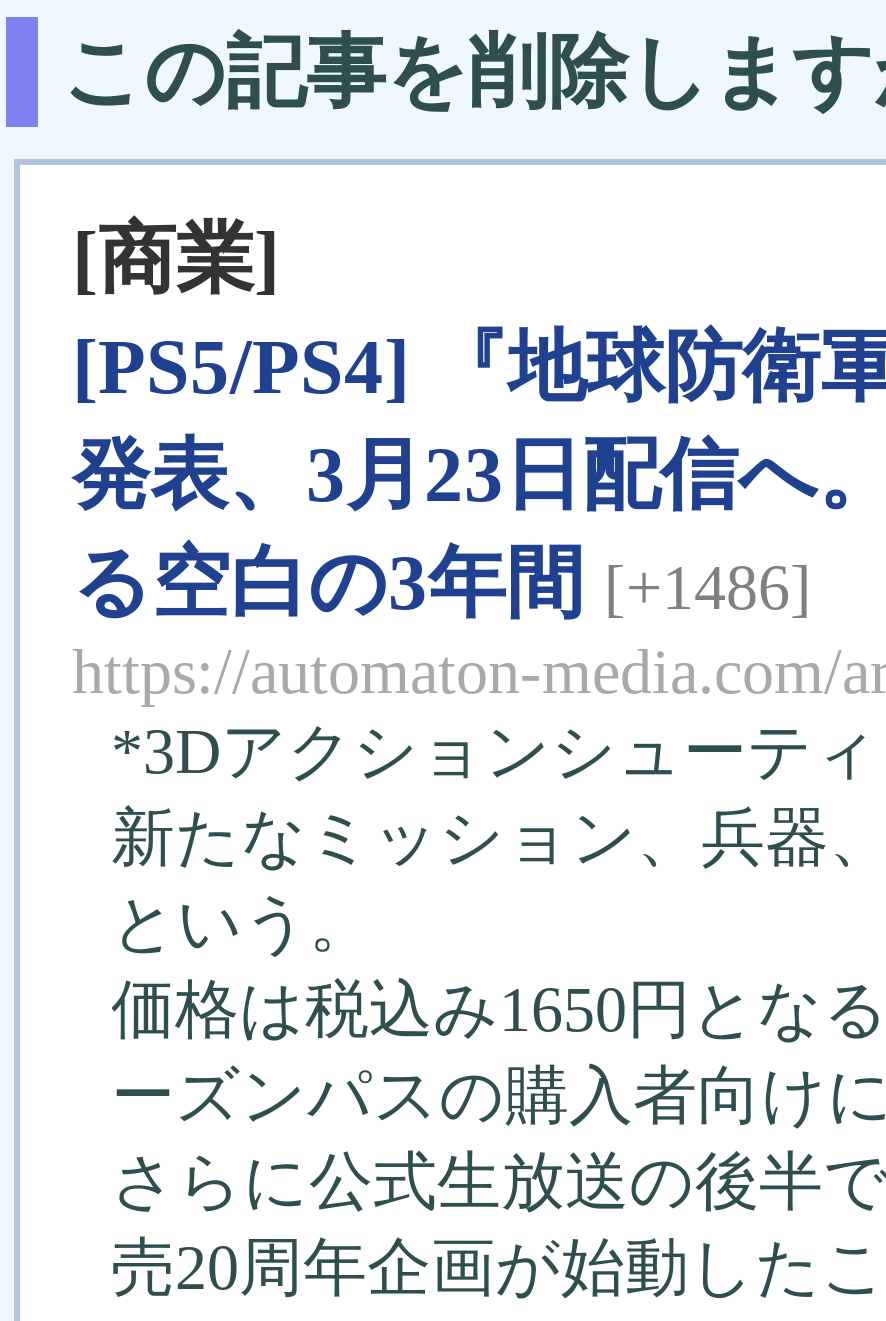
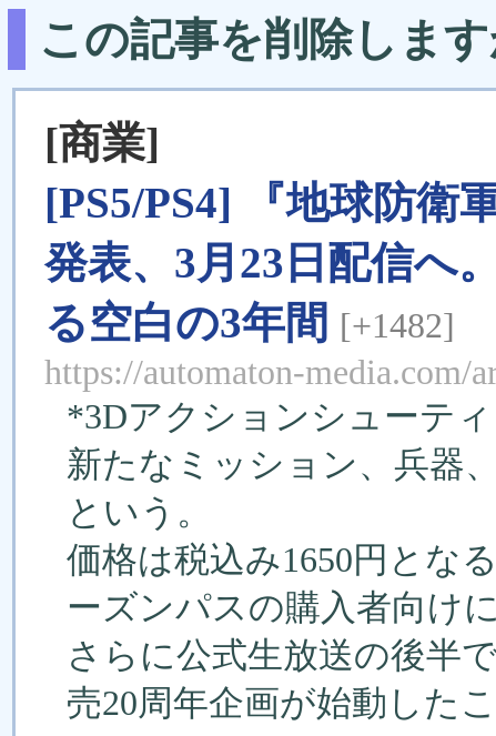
- る空白の3年間 [+1486]
+ る空白の3年間 [+1482]
